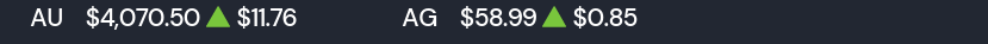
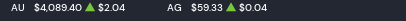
- $4,070.50
+ $4,089.40

- $11.76
+ $2.04

- $58.99
+ $59.33

- $0.85
+ $0.04
